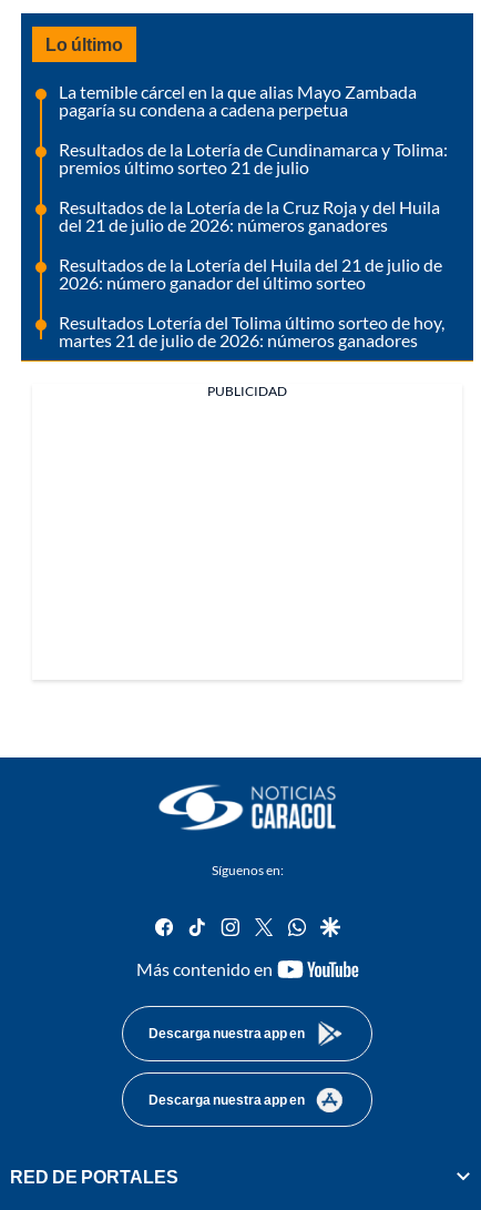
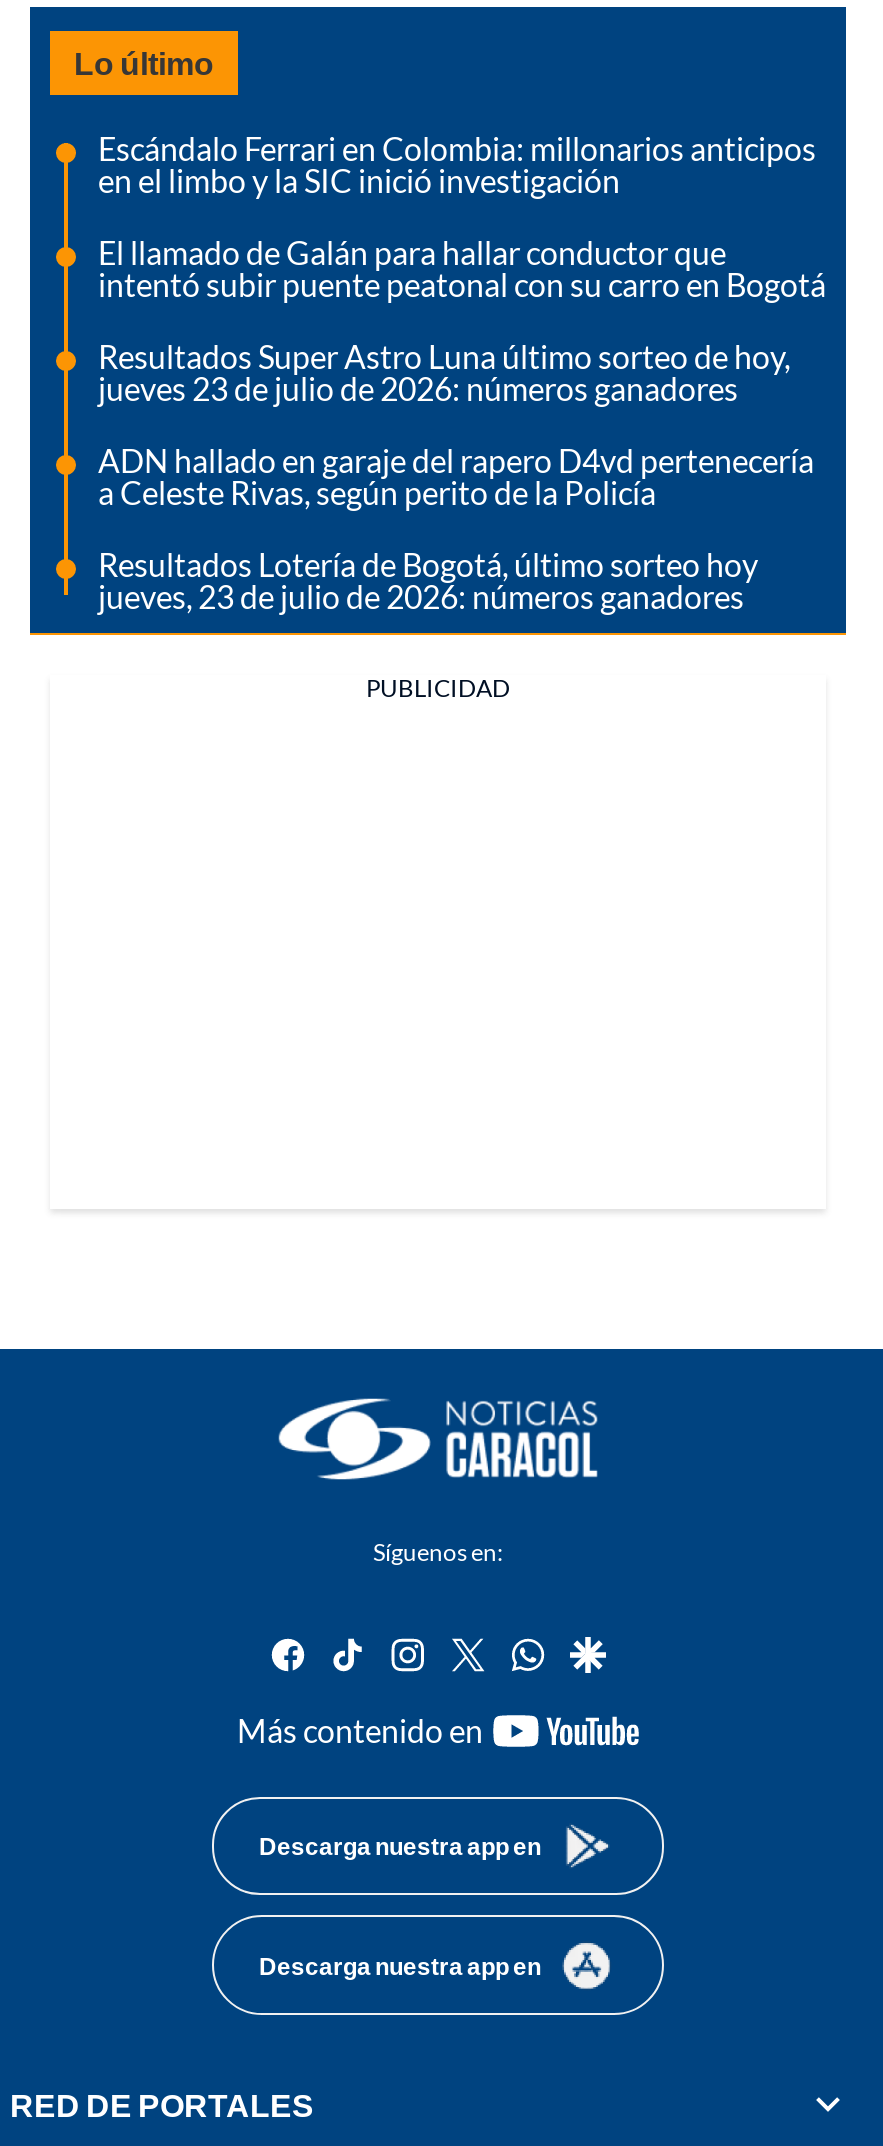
- La temible cárcel en la que alias Mayo Zambada
- pagaría su condena a cadena perpetua
+ Escándalo Ferrari en Colombia: millonarios anticipos
+ en el limbo y la SIC inició investigación

- Resultados de la Lotería de Cundinamarca y Tolima:
- premios último sorteo 21 de julio
+ El llamado de Galán para hallar conductor que
+ intentó subir puente peatonal con su carro en Bogotá

- Resultados de la Lotería de la Cruz Roja y del Huila
- del 21 de julio de 2026: números ganadores
+ Resultados Super Astro Luna último sorteo de hoy,
+ jueves 23 de julio de 2026: números ganadores

- Resultados de la Lotería del Huila del 21 de julio de
- 2026: número ganador del último sorteo
+ ADN hallado en garaje del rapero D4vd pertenecería
+ a Celeste Rivas, según perito de la Policía

- Resultados Lotería del Tolima último sorteo de hoy,
- martes 21 de julio de 2026: números ganadores
+ Resultados Lotería de Bogotá, último sorteo hoy
+ jueves, 23 de julio de 2026: números ganadores
